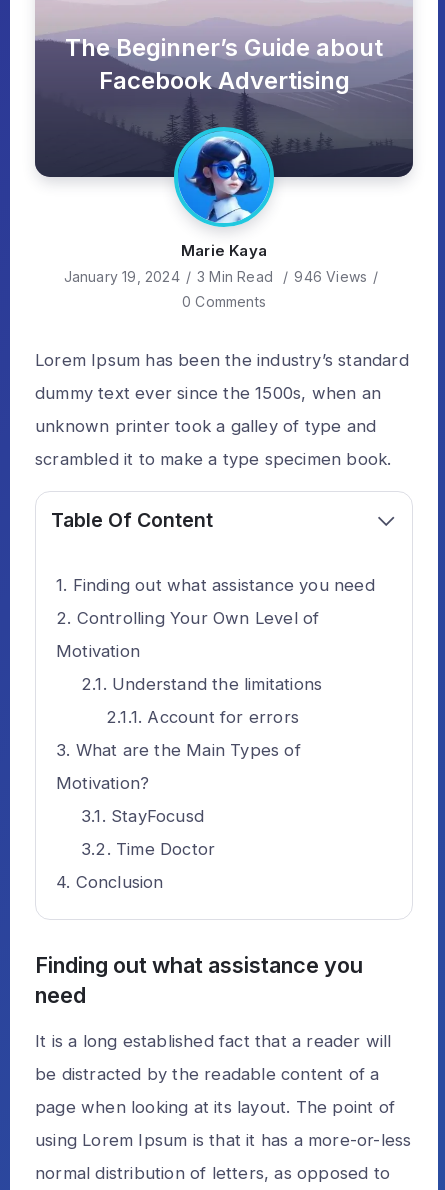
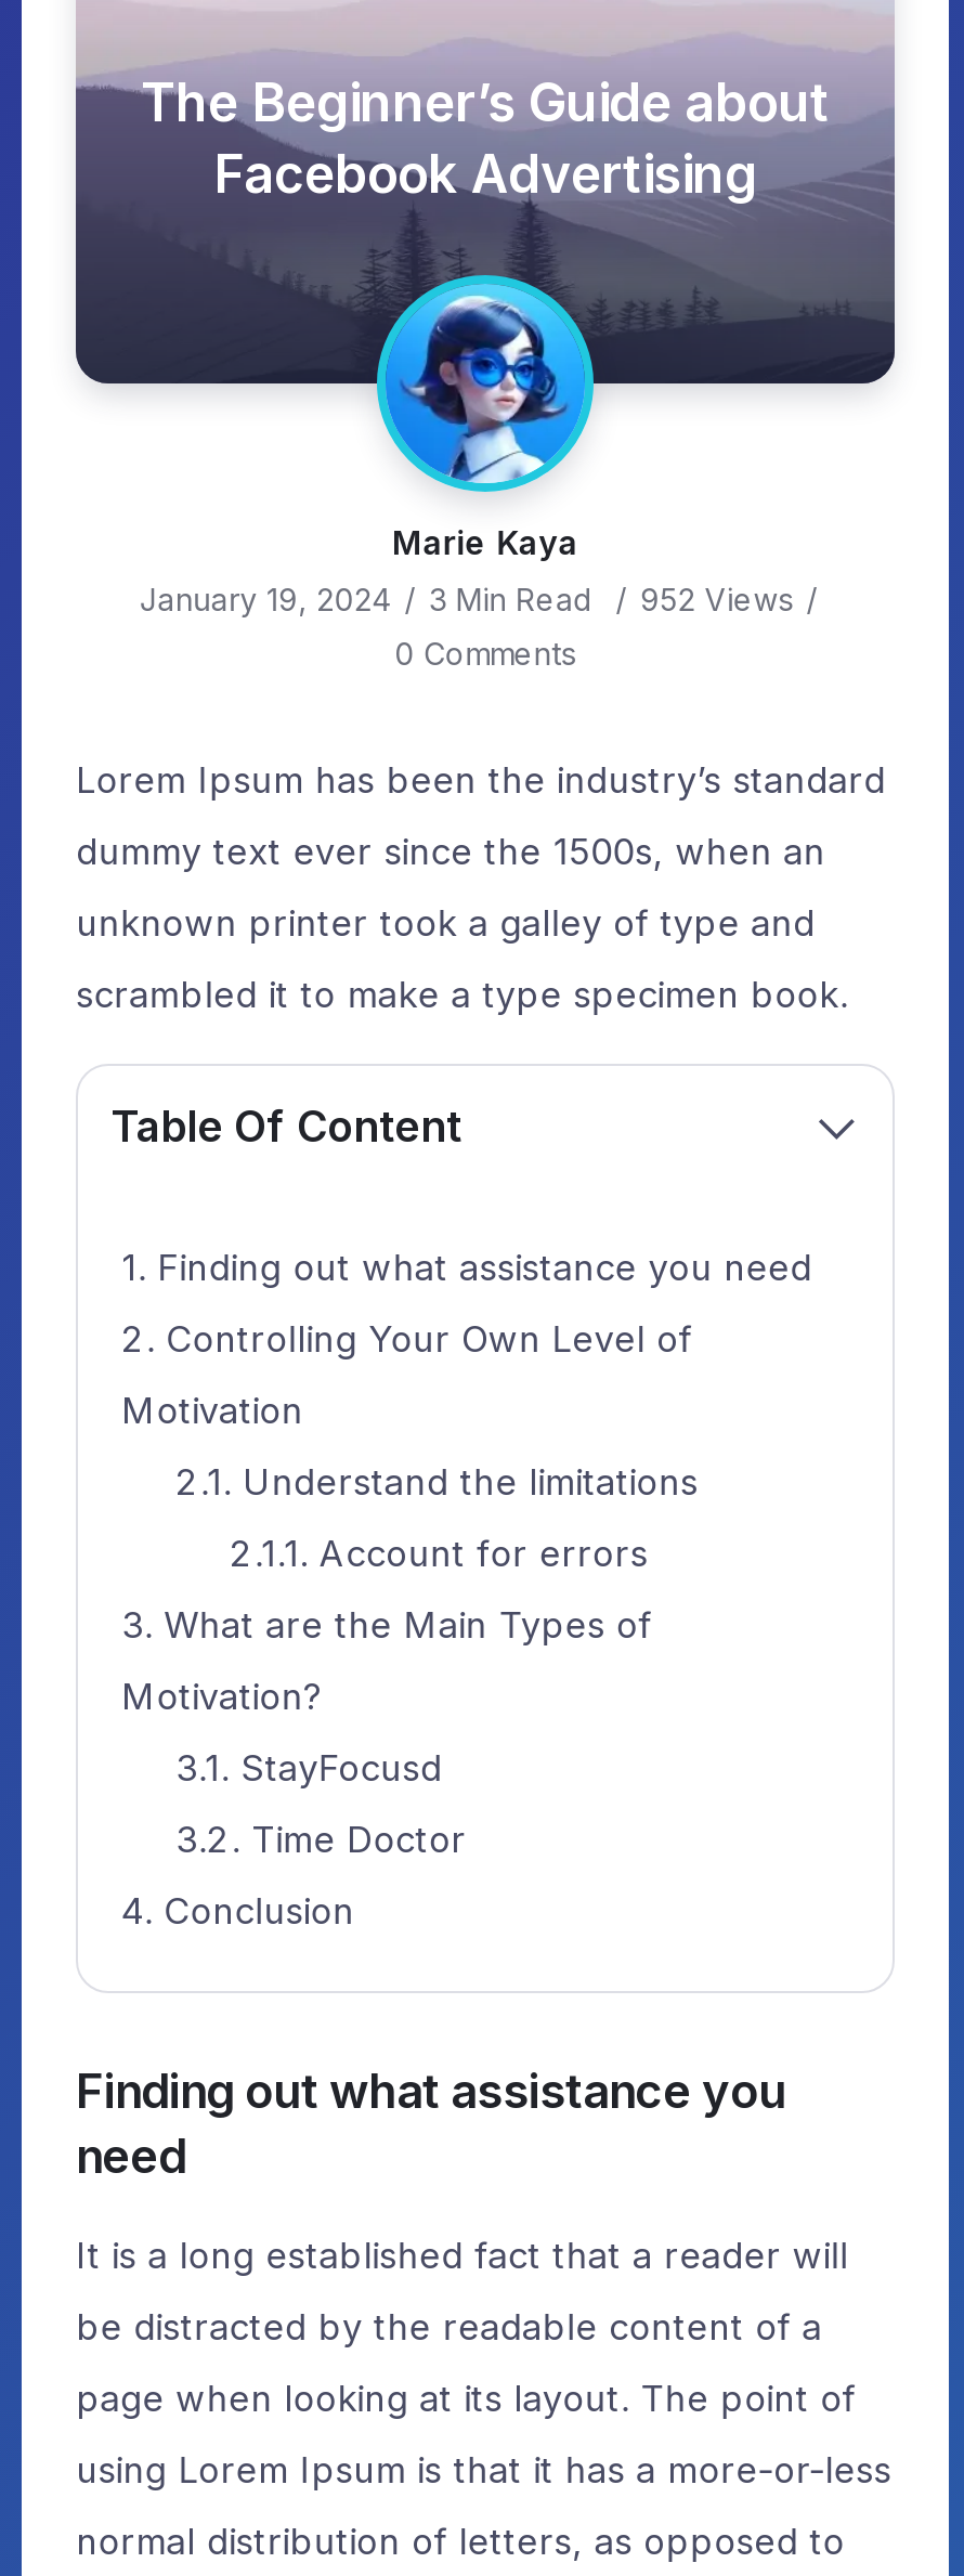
- January 19, 2024 3 Min Read 946 Views
+ January 19, 2024 3 Min Read 952 Views
